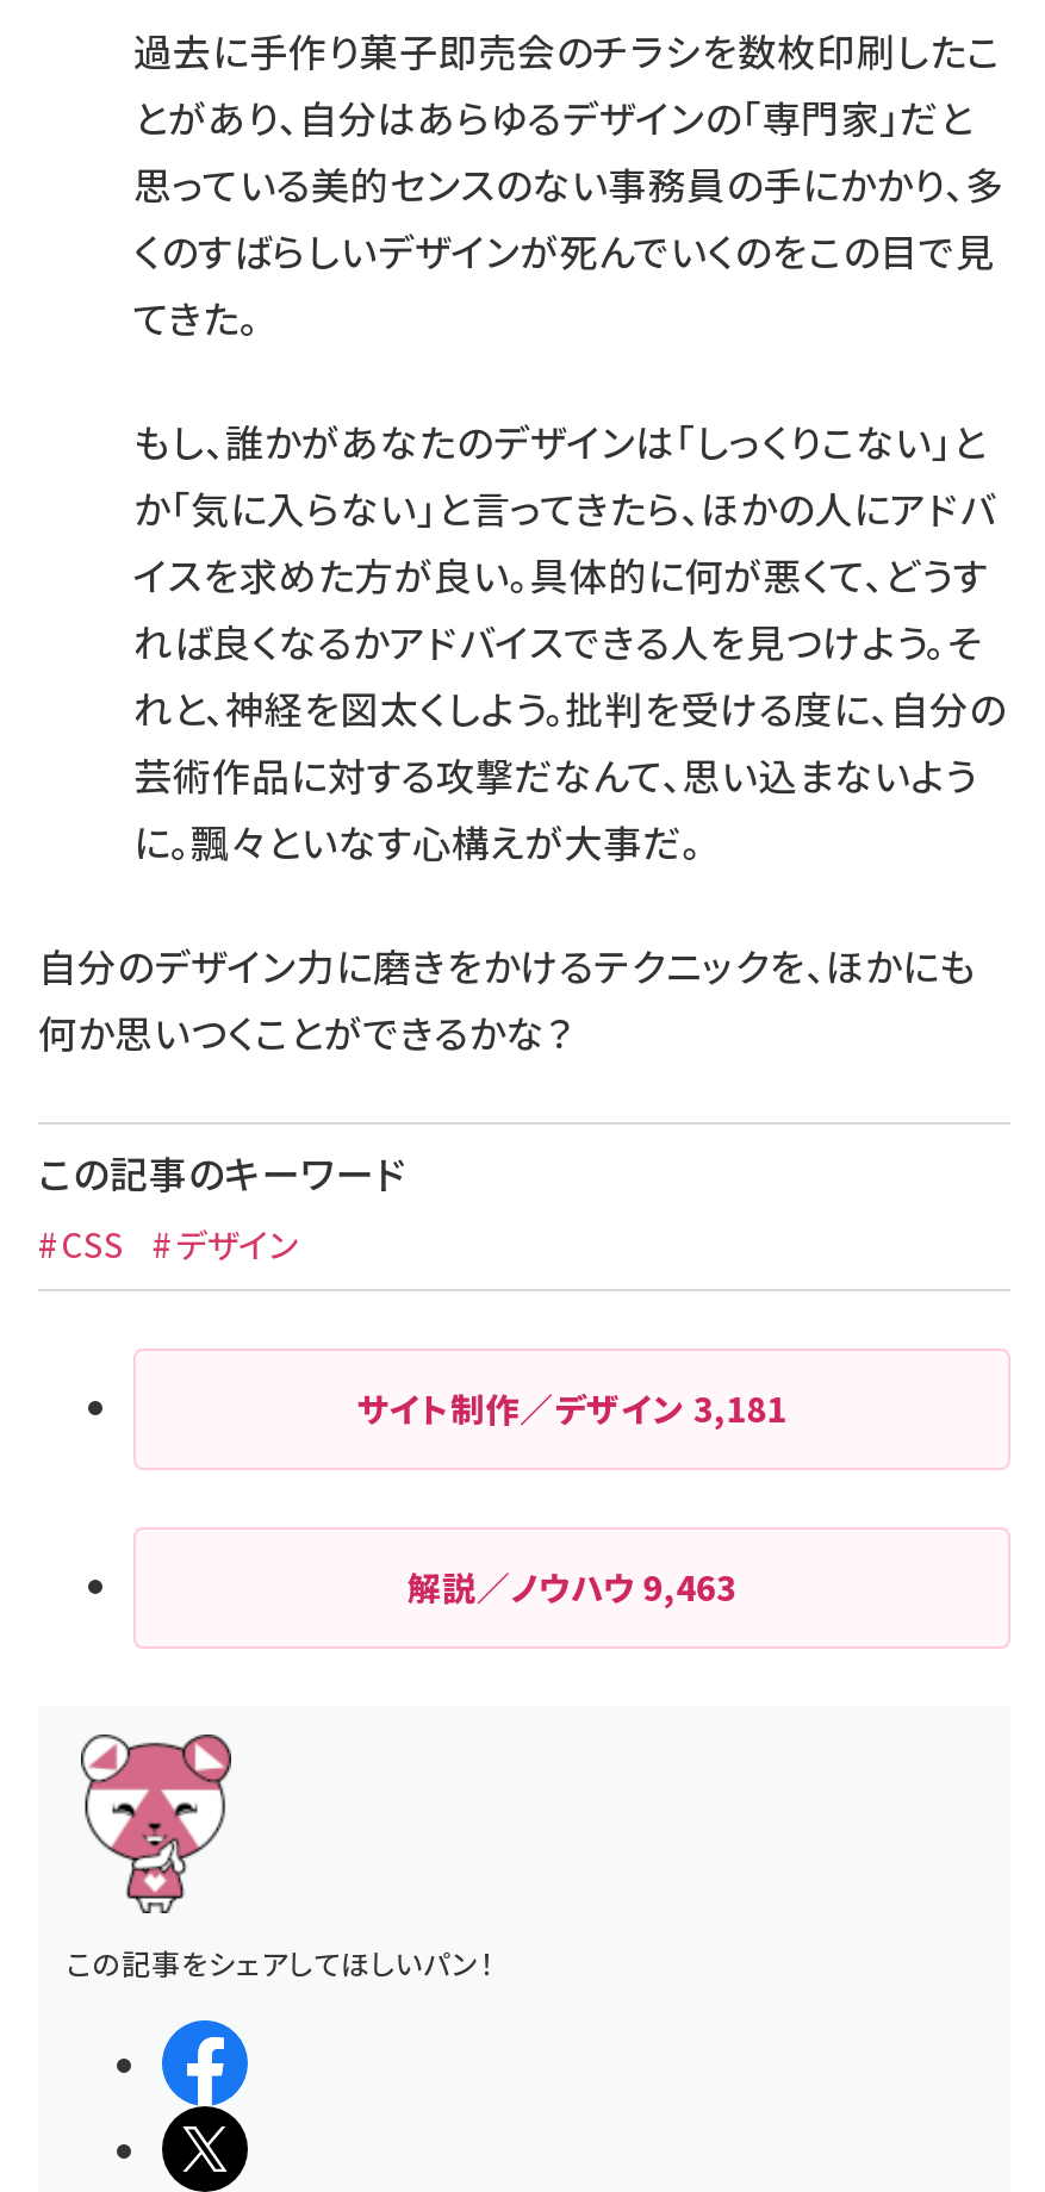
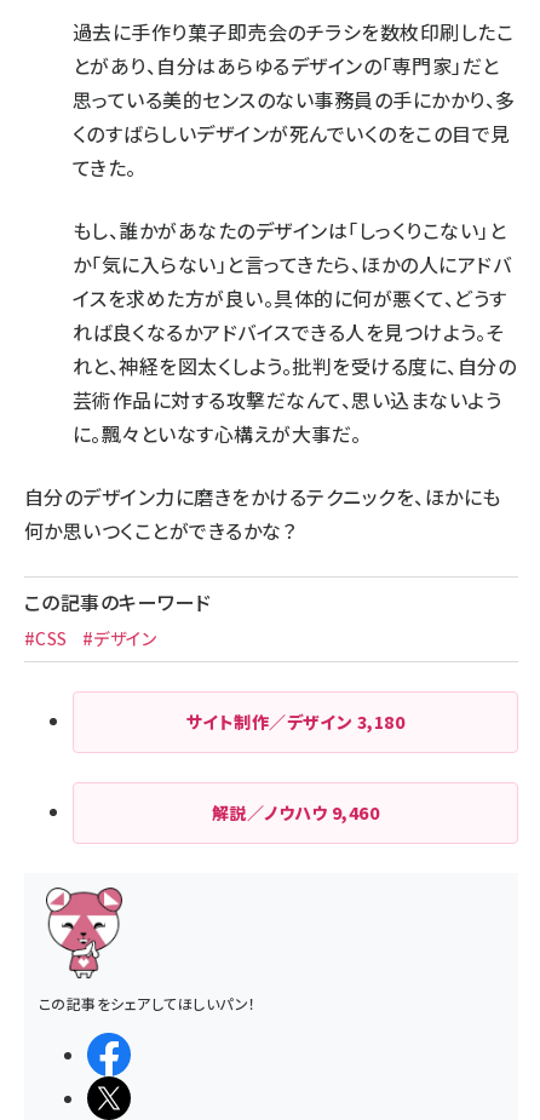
- サイト制作／デザイン3,181
+ サイト制作／デザイン3,180

- 解説／ノウハウ9,463
+ 解説／ノウハウ9,460
